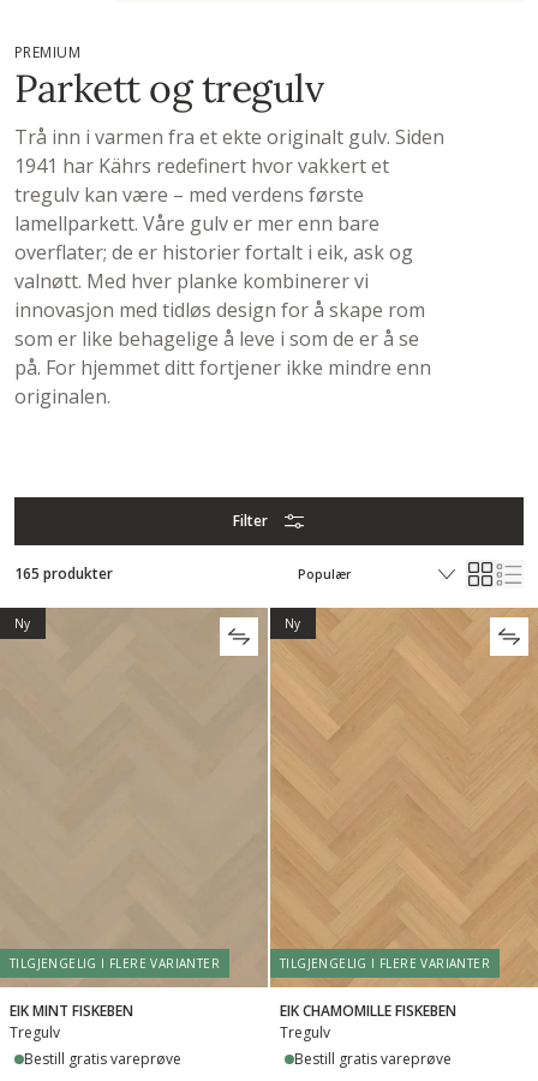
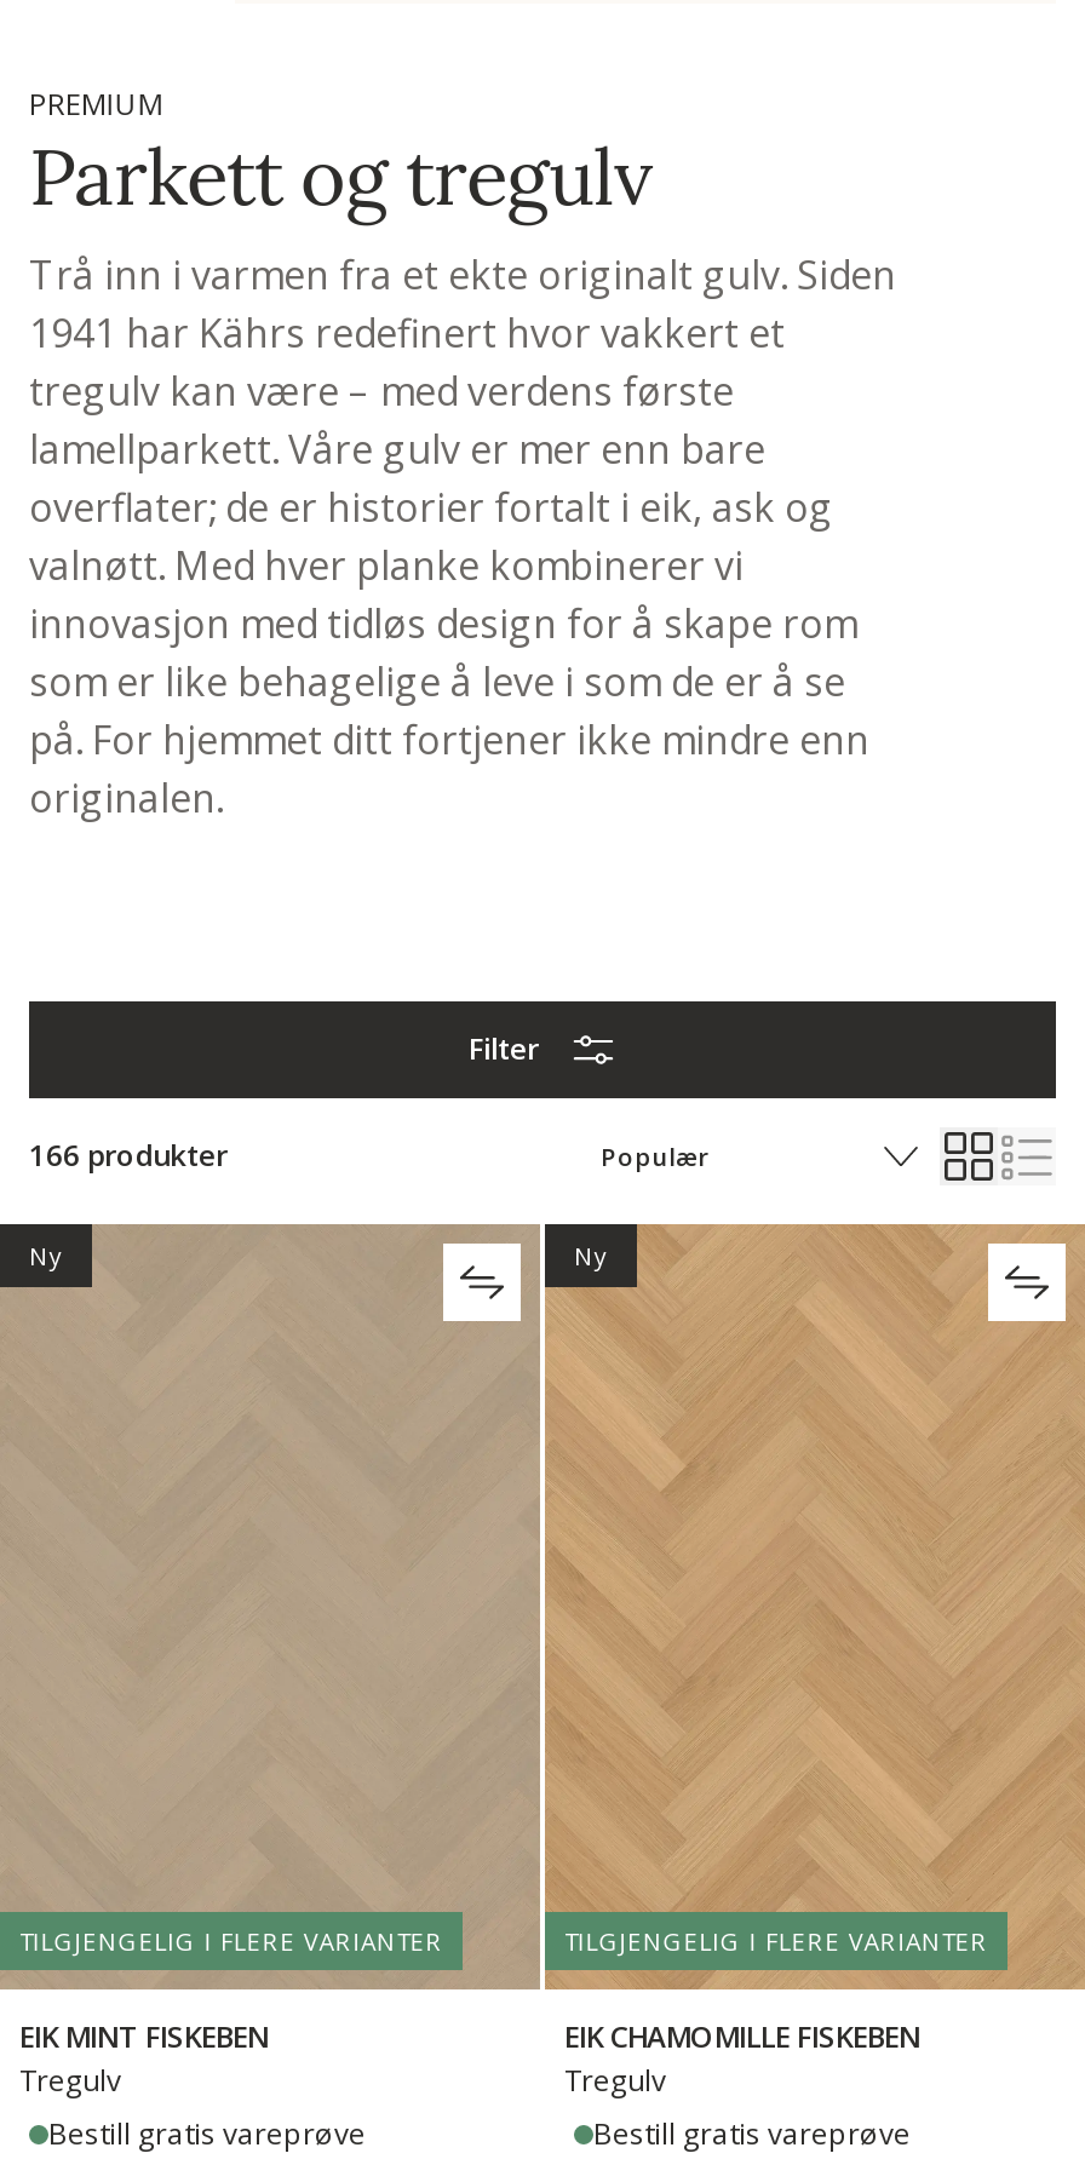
- 165 produkter
+ 166 produkter
